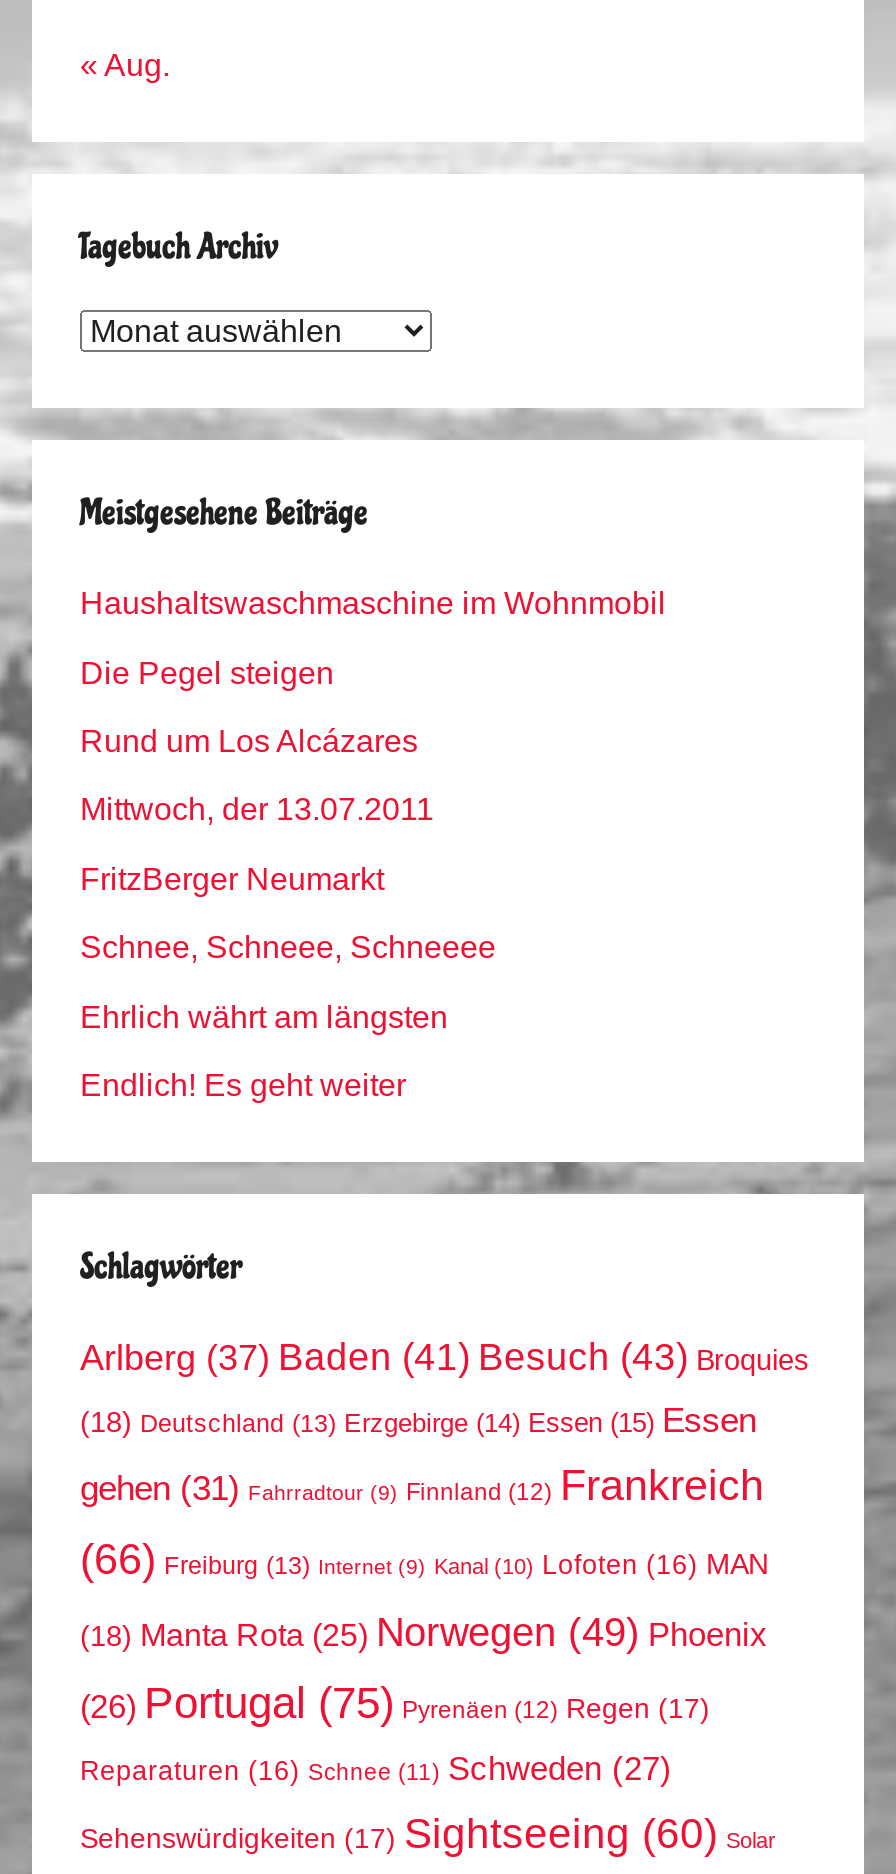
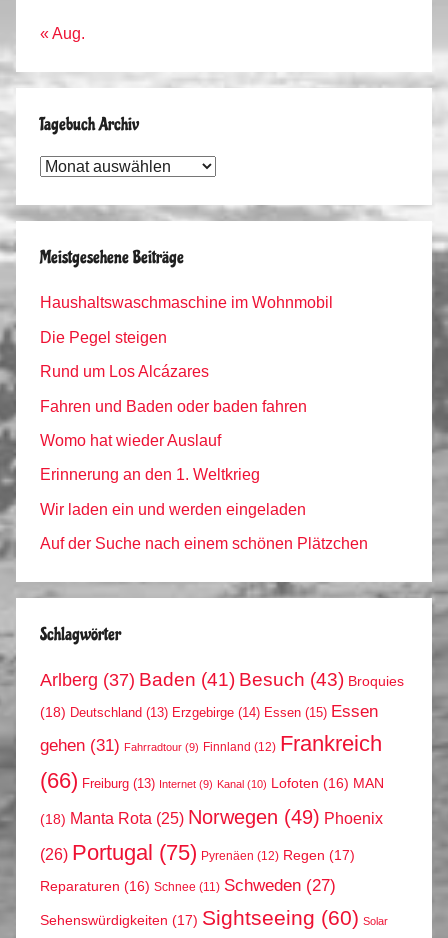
- Mittwoch, der 13.07.2011
+ Fahren und Baden oder baden fahren

- FritzBerger Neumarkt
+ Womo hat wieder Auslauf

- Schnee, Schneee, Schneeee
+ Erinnerung an den 1. Weltkrieg

- Ehrlich währt am längsten
+ Wir laden ein und werden eingeladen

- Endlich! Es geht weiter
+ Auf der Suche nach einem schönen Plätzchen
